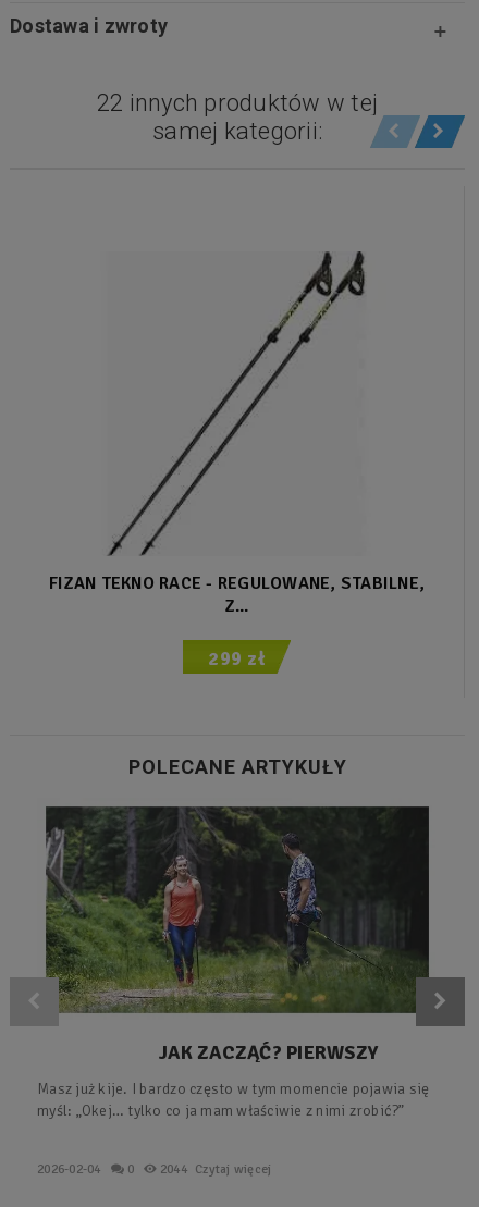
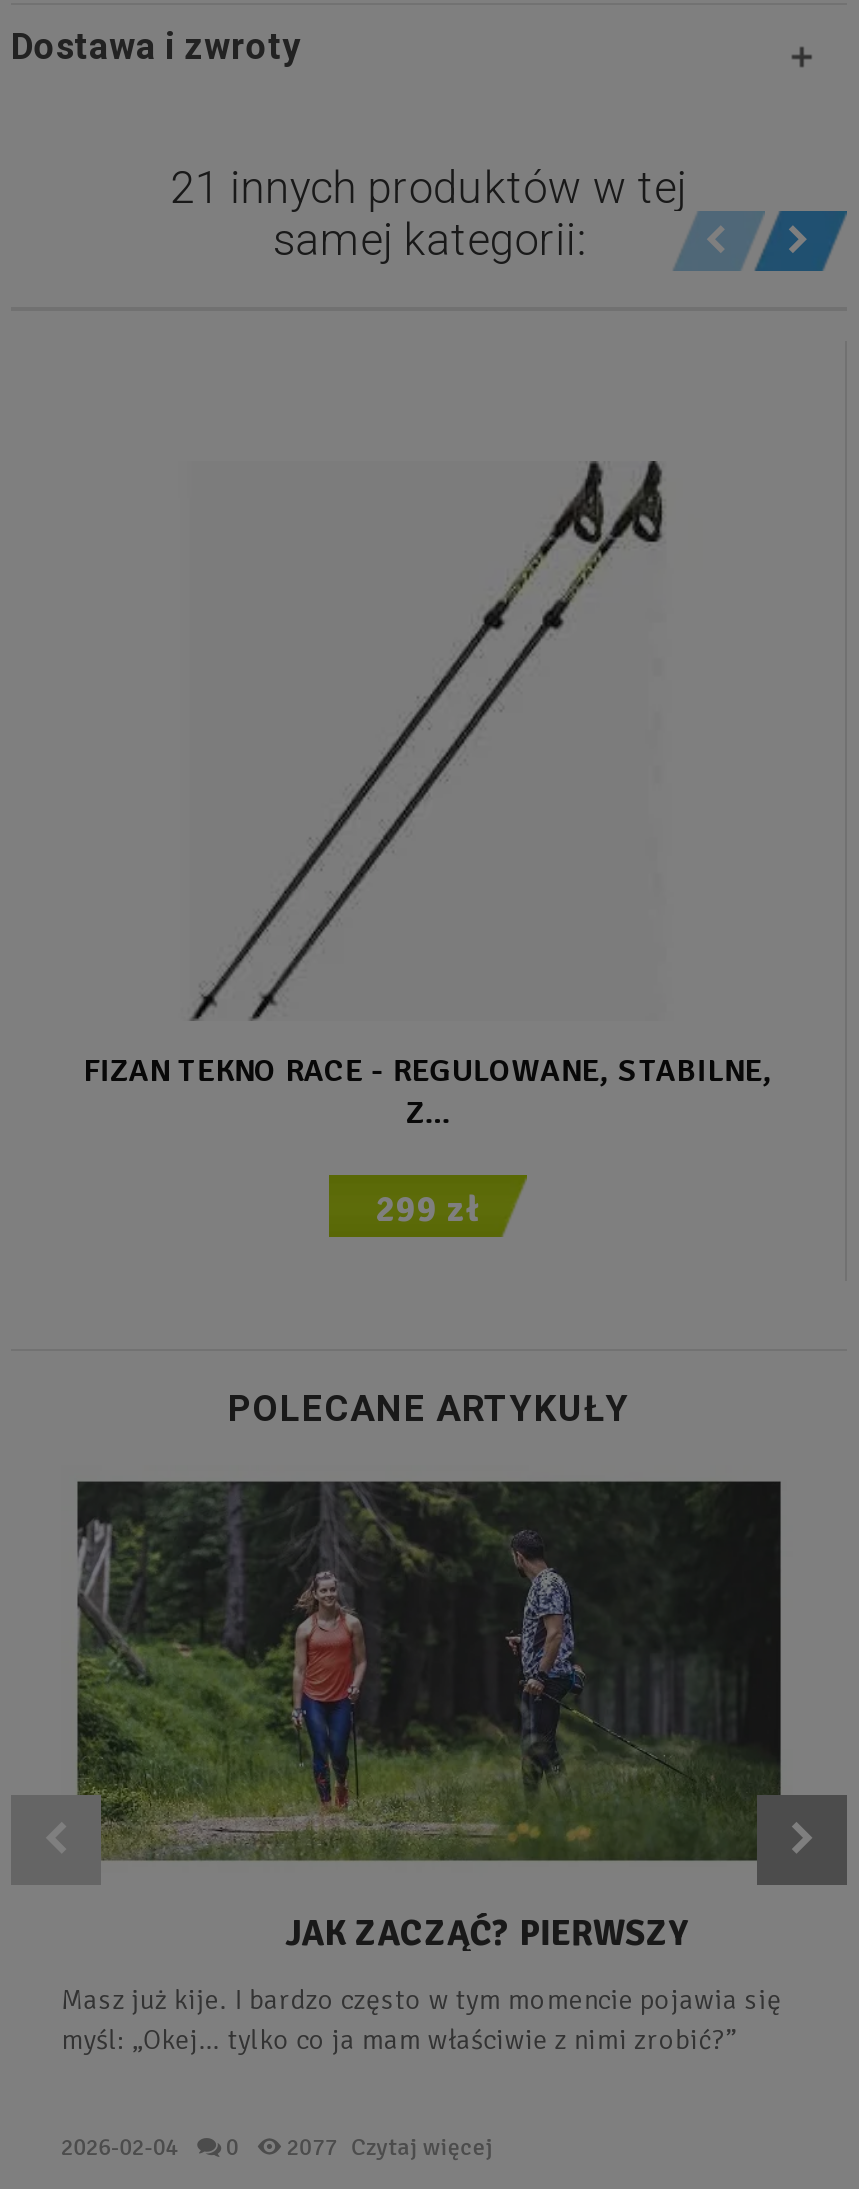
- 22 innych produktów w tej
+ 21 innych produktów w tej

- 2044 Czytaj więcej
+ 2077 Czytaj więcej
